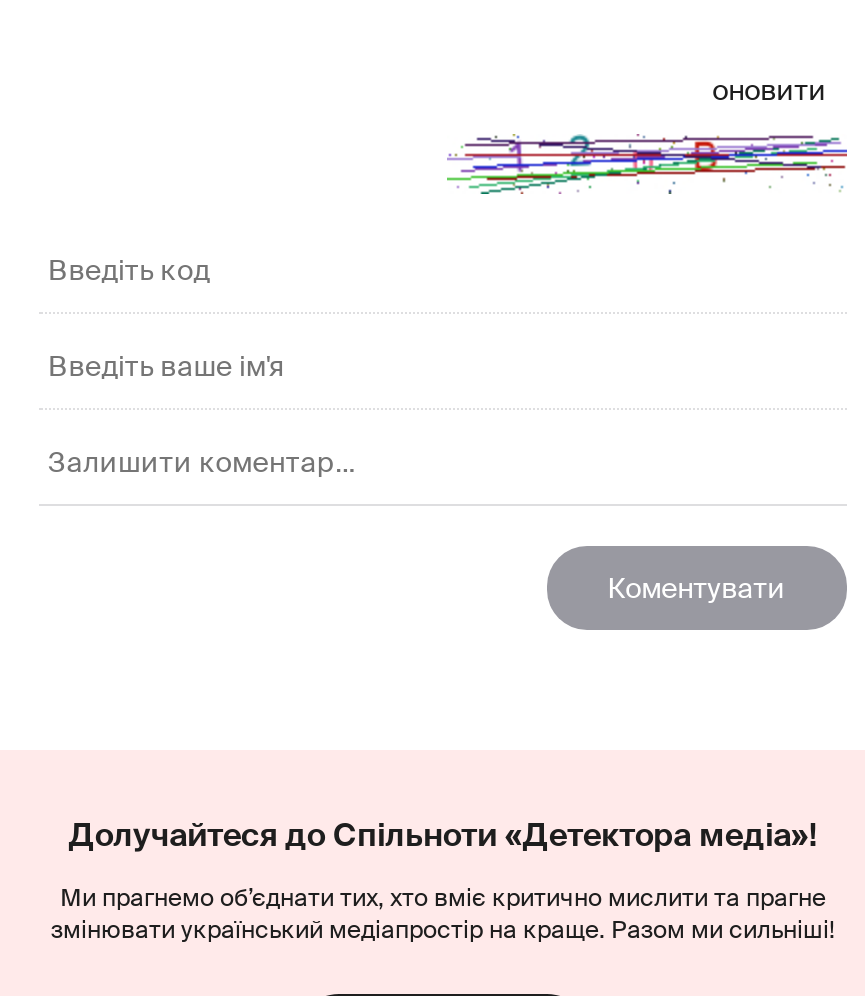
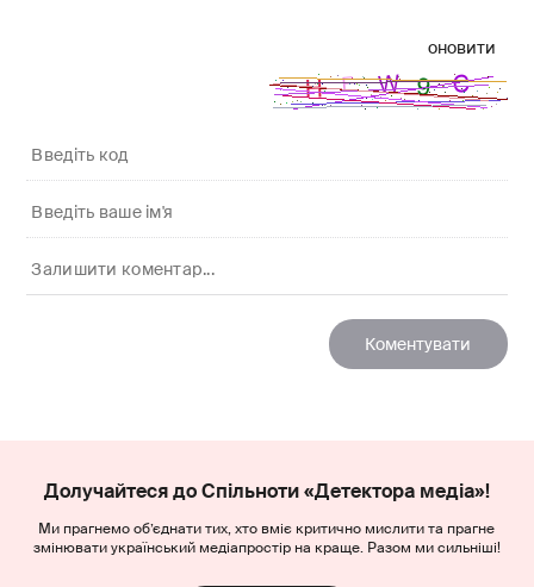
- [image]
+ [image]
